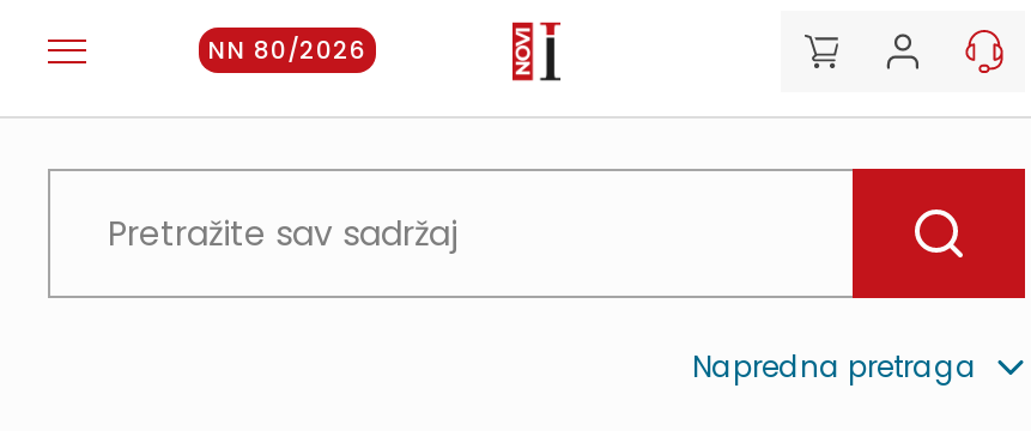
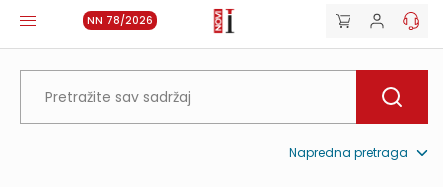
- NN 80/2026
+ NN 78/2026
